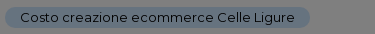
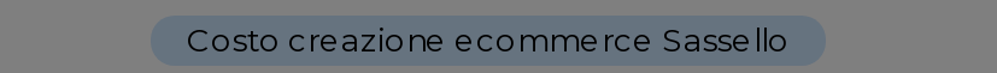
- Costo creazione ecommerce Celle Ligure
+ Costo creazione ecommerce Sassello
